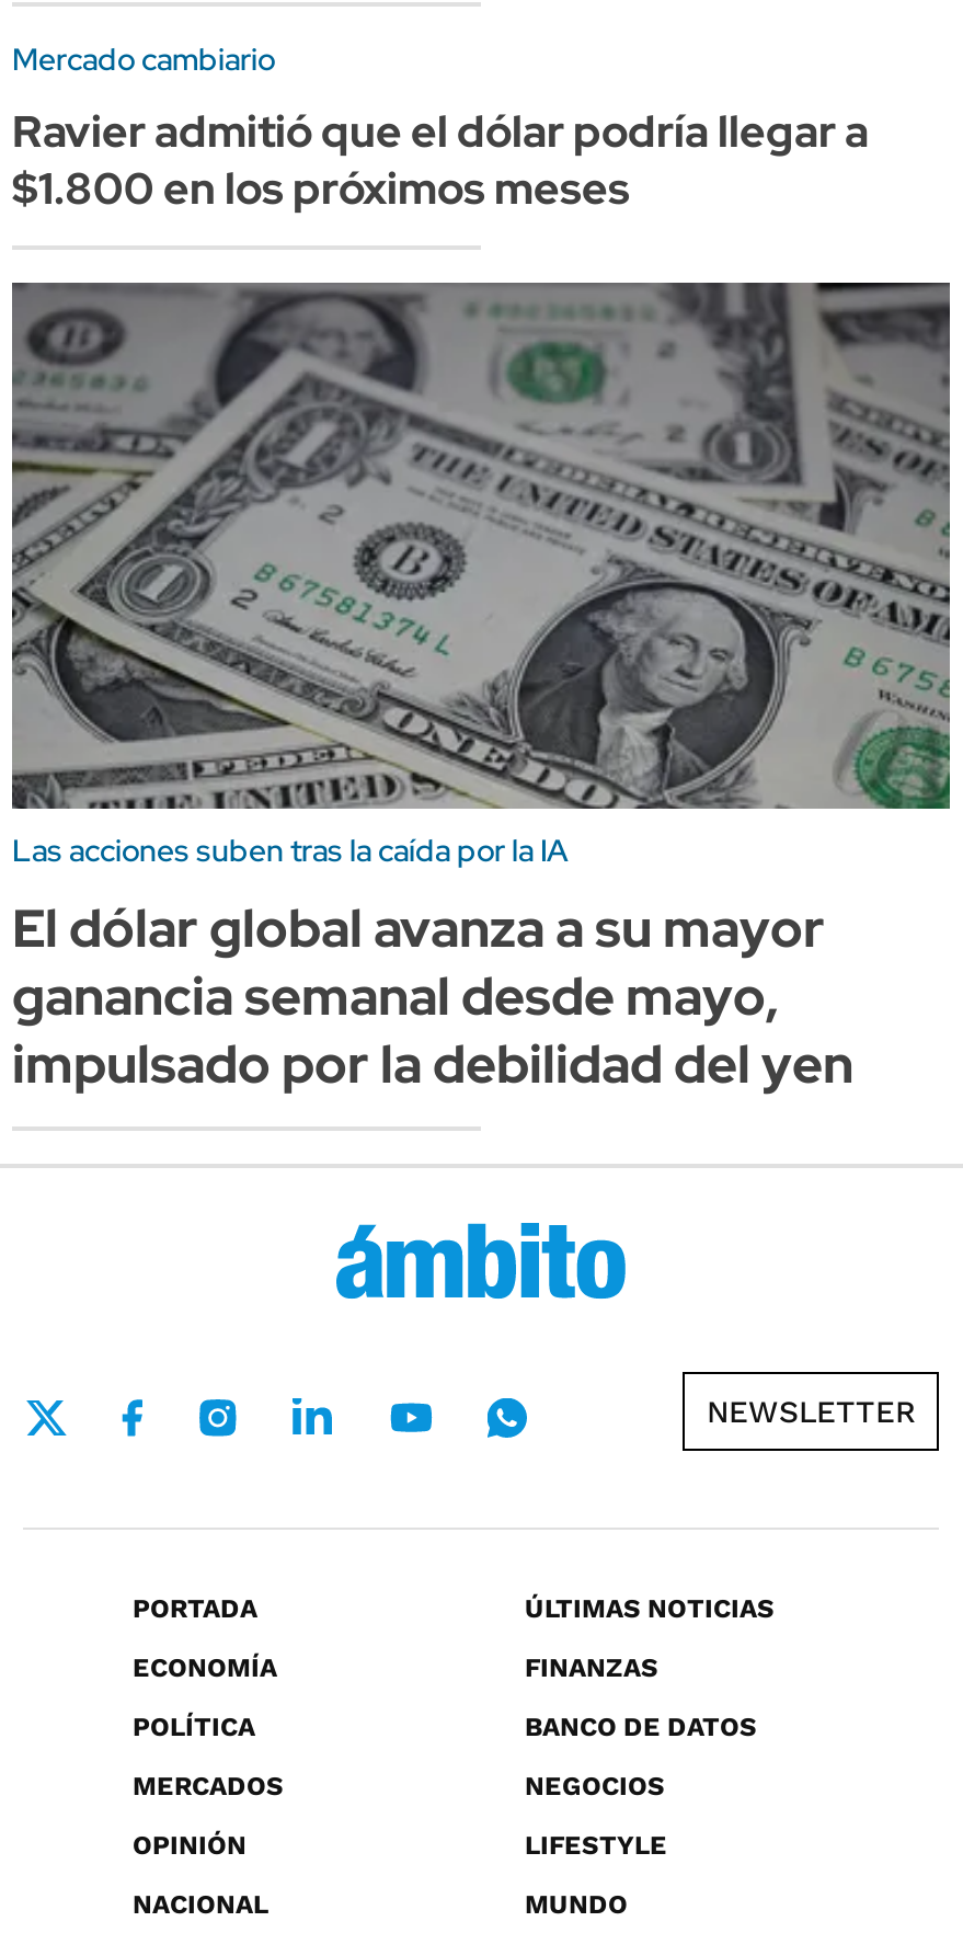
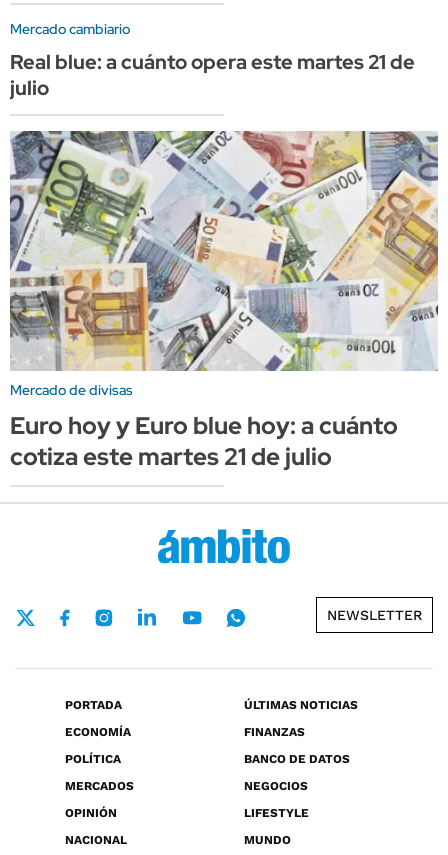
- Ravier admitió que el dólar podría llegar a
- $1.800 en los próximos meses
+ Real blue: a cuánto opera este martes 21 de
+ julio

- [image]
- Las acciones suben tras la caída por la IA
- El dólar global avanza a su mayor
- ganancia semanal desde mayo,
- impulsado por la debilidad del yen
+ [image]
+ Mercado de divisas
+ Euro hoy y Euro blue hoy: a cuánto
+ cotiza este martes 21 de julio
